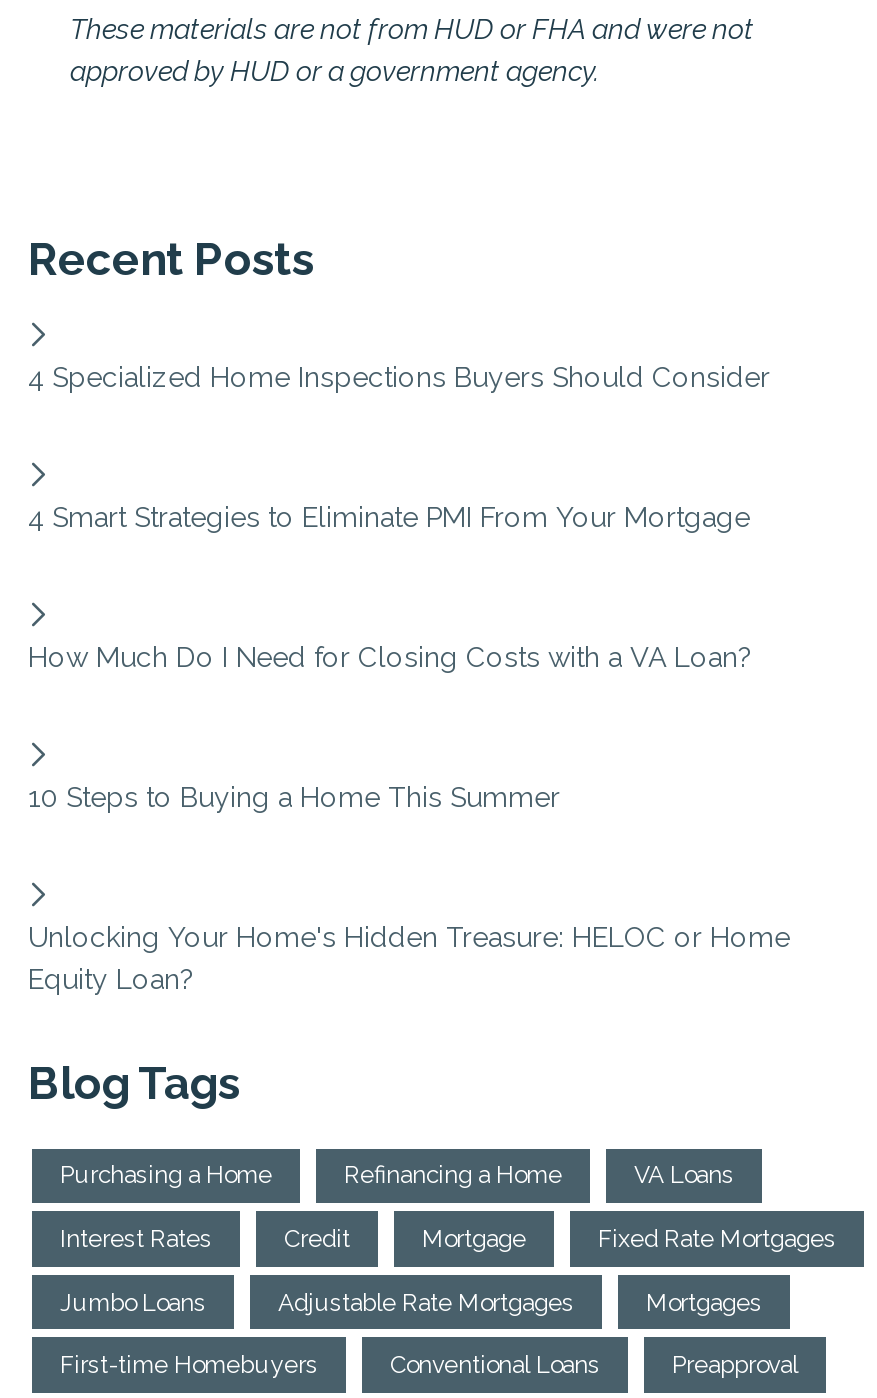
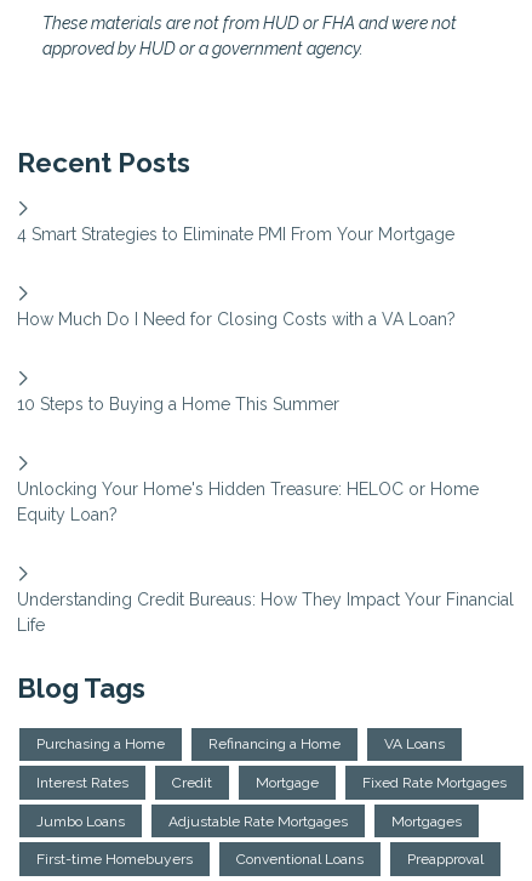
- 4 Specialized Home Inspections Buyers Should Consider

moved up: 4 Smart Strategies to Eliminate PMI From Your Mortgage | How Much Do I Need for Closing Costs with a VA Loan? | 10 Steps to Buying a Home This Summer | Unlocking Your Home's Hidden Treasure: HELOC or Home | Equity Loan?

+ Understanding Credit Bureaus: How They Impact Your Financial
+ Life
